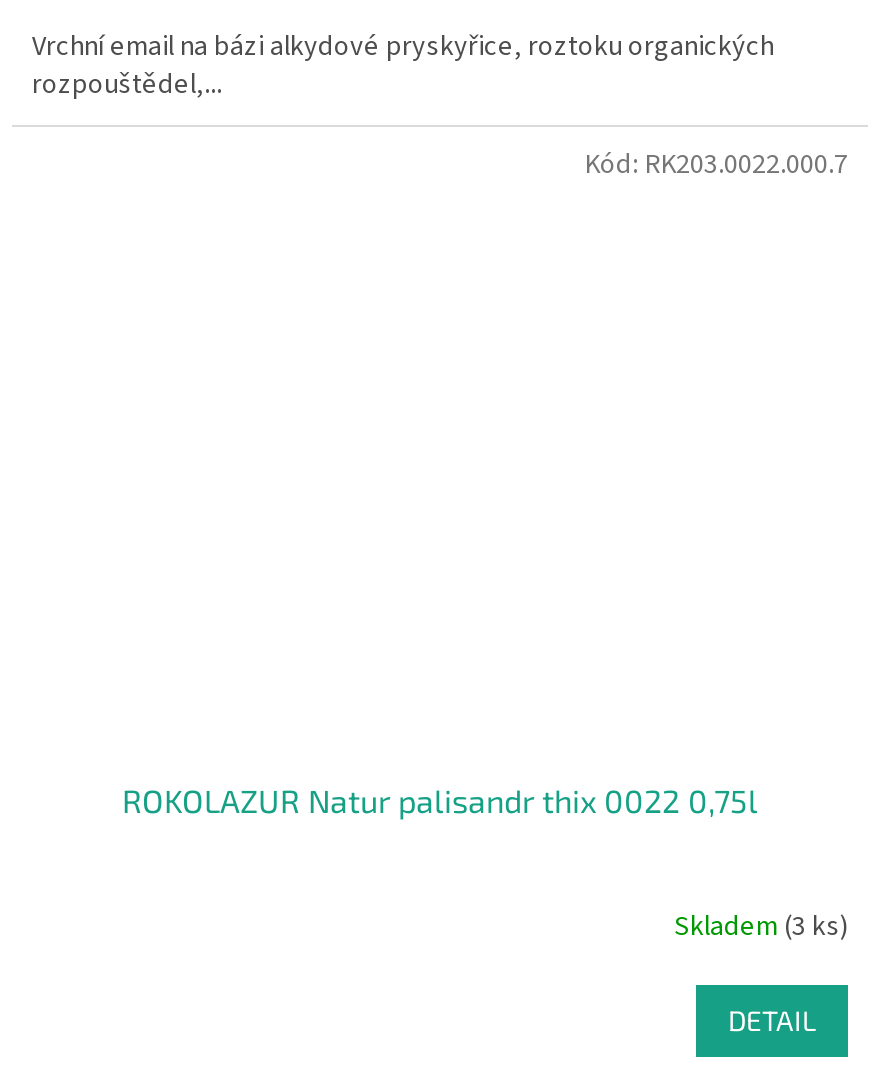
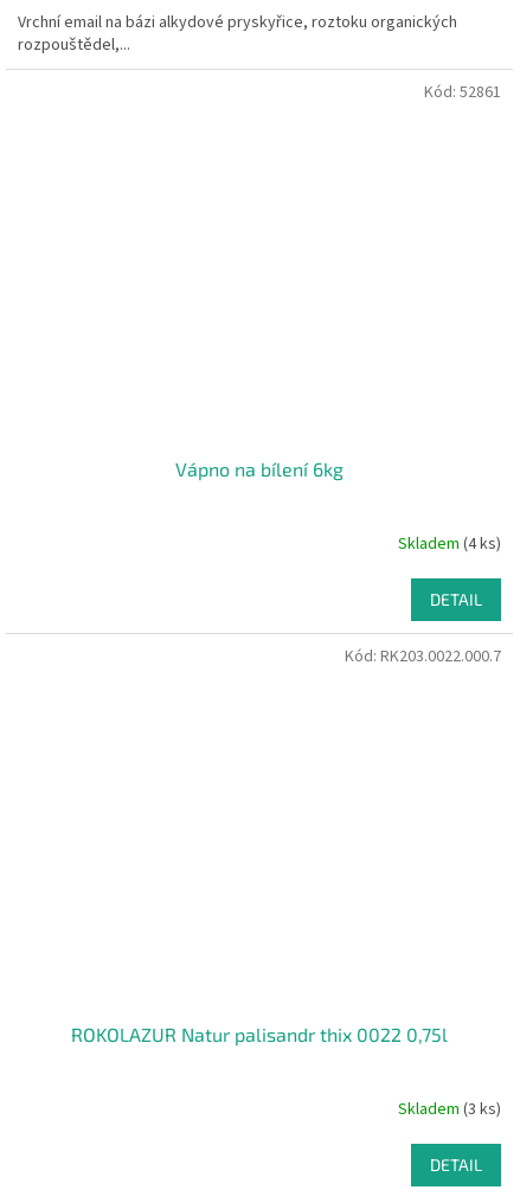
+ Vápno na bílení 6kg
+ Skladem (4 ks)
+ DETAIL

+ Kód: 52861
